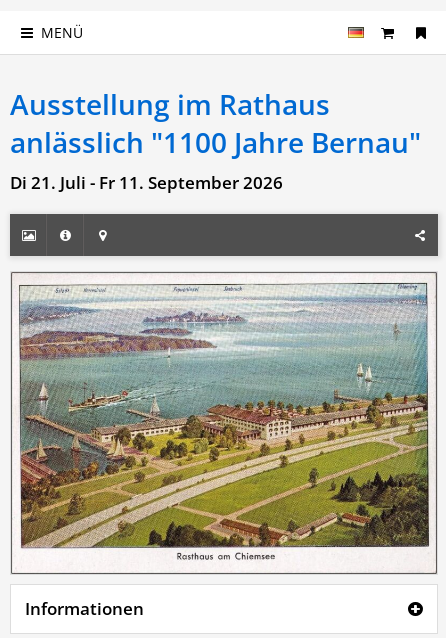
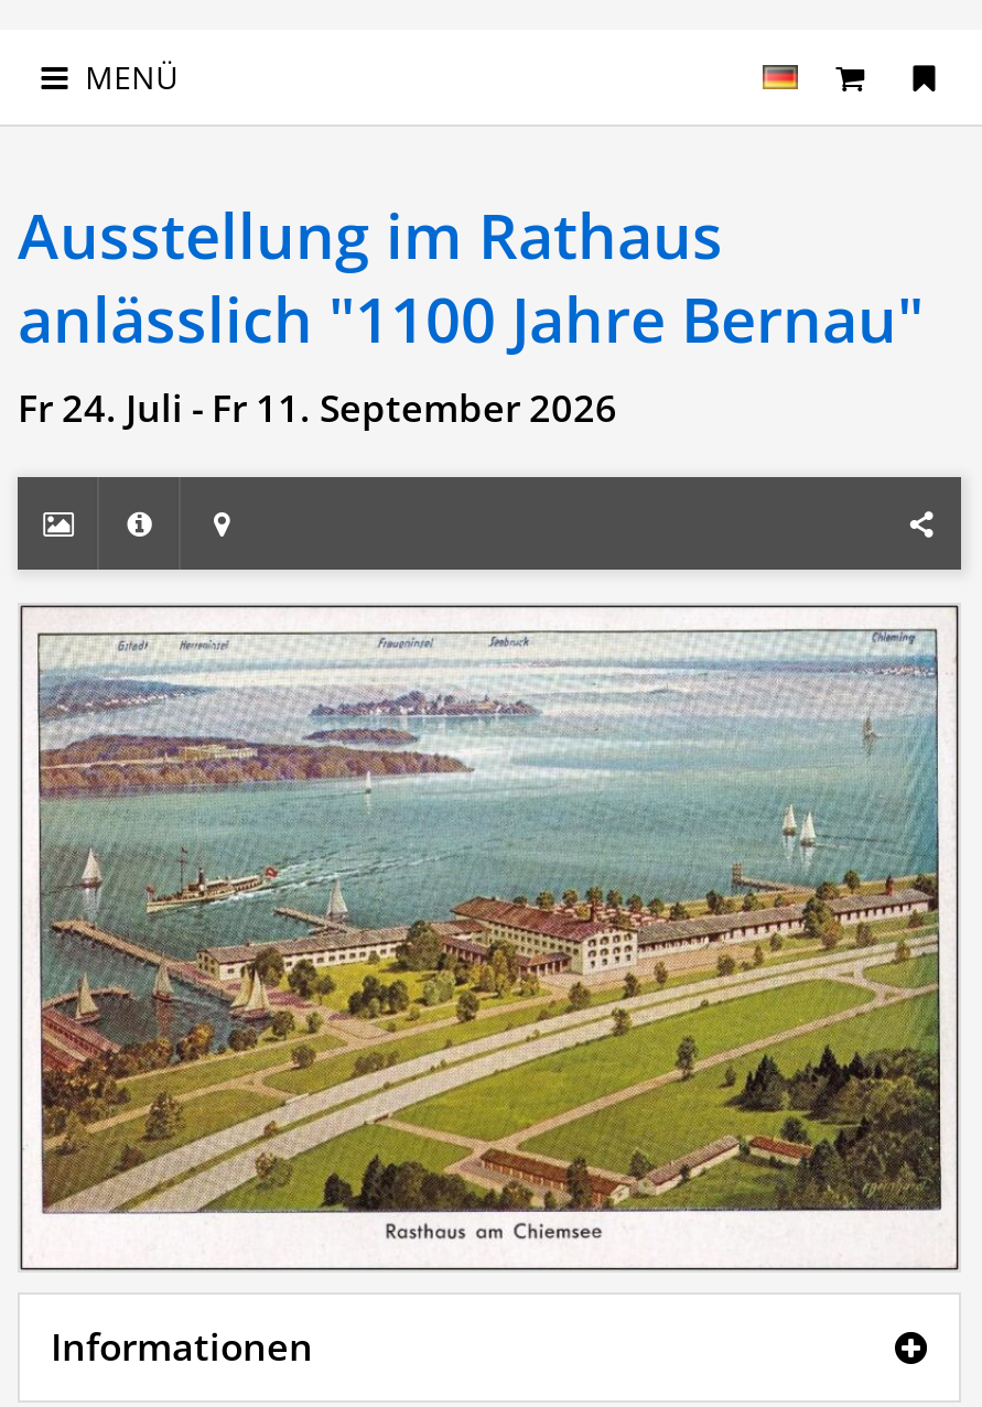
- Di 21. Juli - Fr 11. September 2026
+ Fr 24. Juli - Fr 11. September 2026
